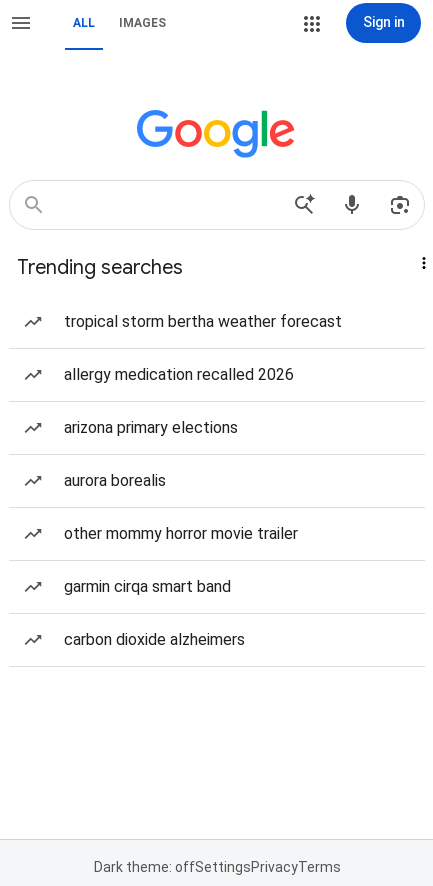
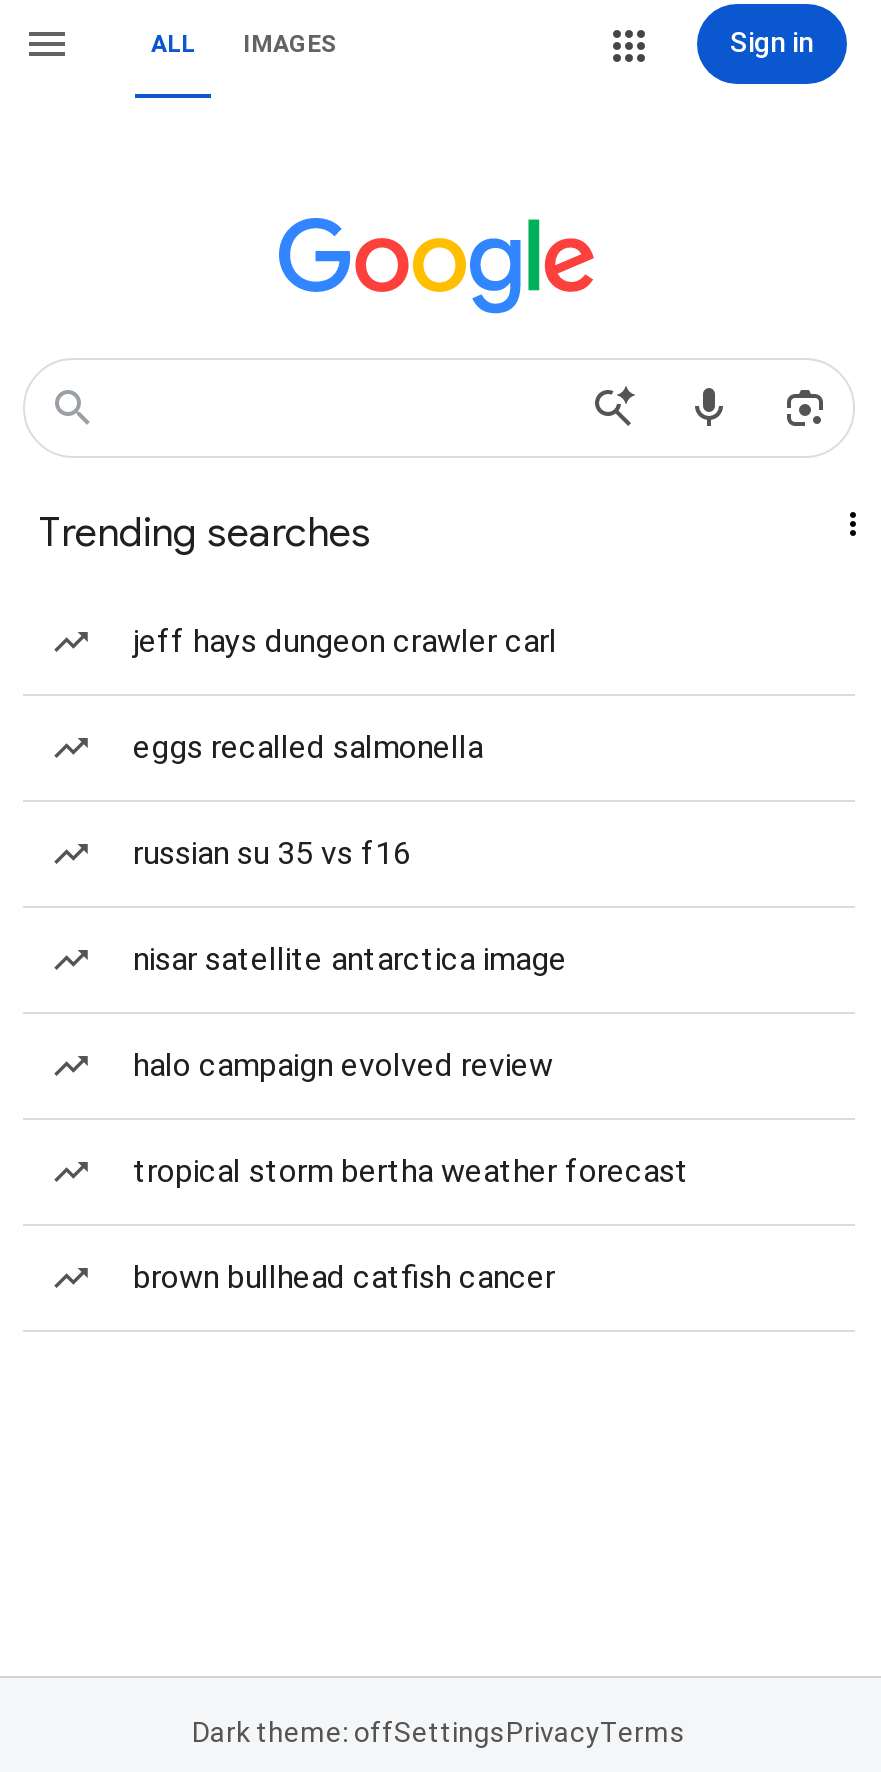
+ jeff hays dungeon crawler carl
+ eggs recalled salmonella
+ russian su 35 vs f16
+ nisar satellite antarctica image
+ halo campaign evolved review

moved down: tropical storm bertha weather forecast

- allergy medication recalled 2026
- arizona primary elections
- aurora borealis
- other mommy horror movie trailer
- garmin cirqa smart band
- carbon dioxide alzheimers
+ brown bullhead catfish cancer
